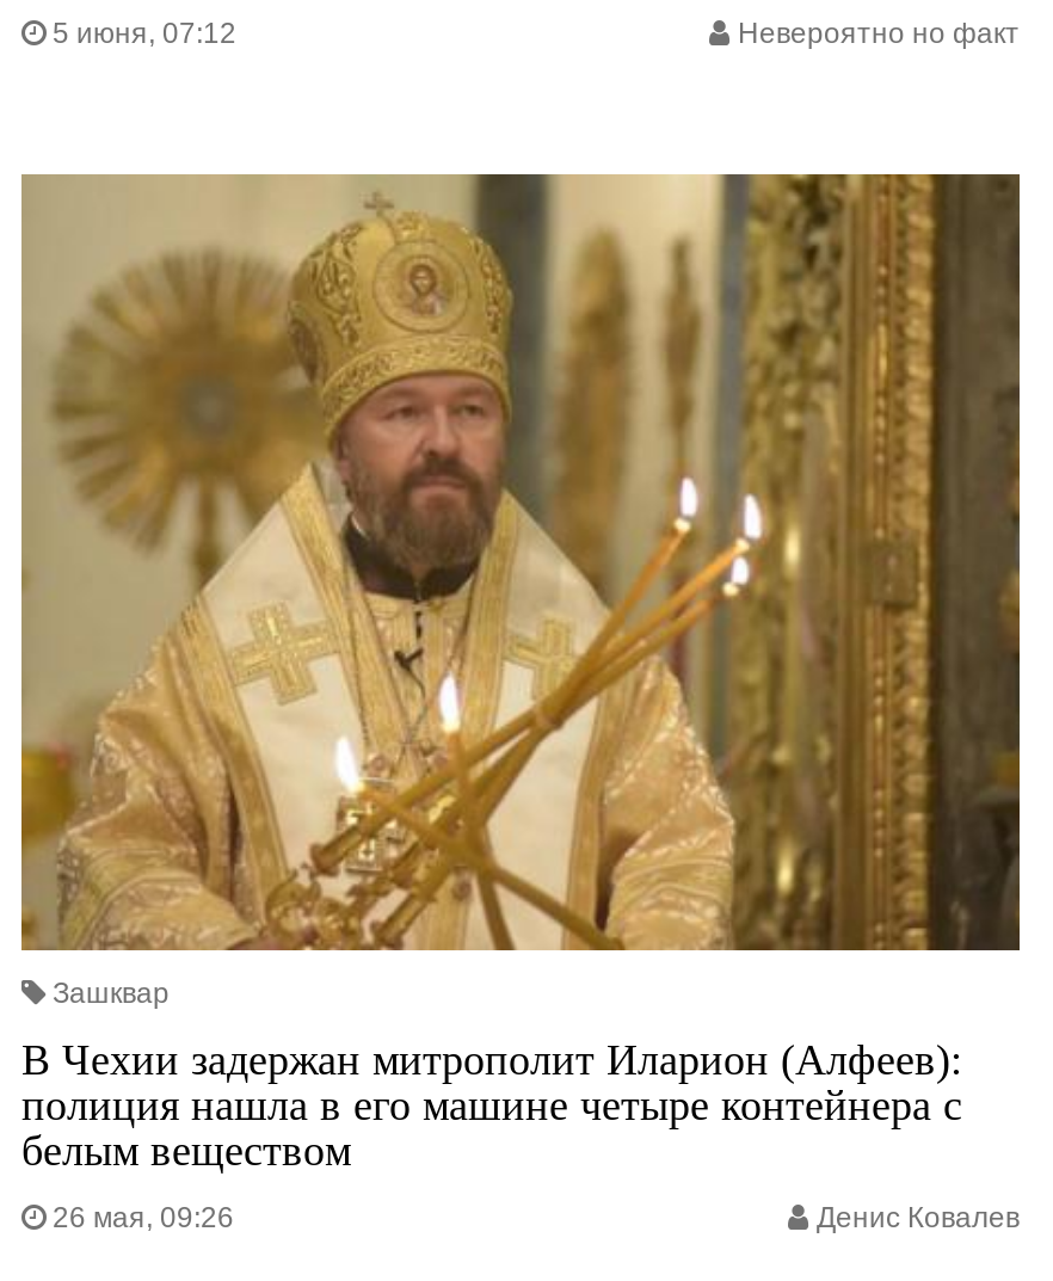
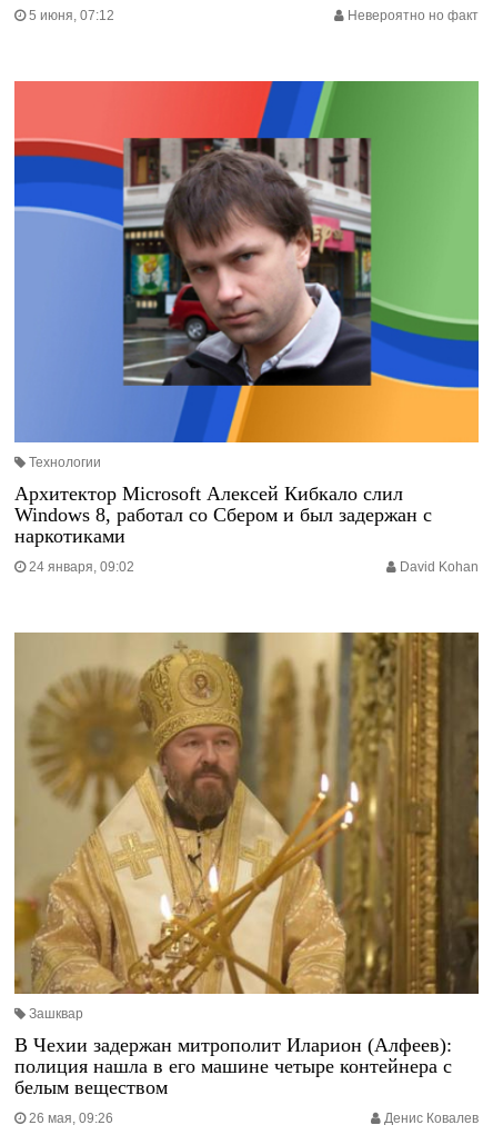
+ [image]
+ Технологии
+ Архитектор Microsoft Алексей Кибкало слил
+ Windows 8, работал со Сбером и был задержан с
+ наркотиками
+ 24 января, 09:02
+ David Kohan
